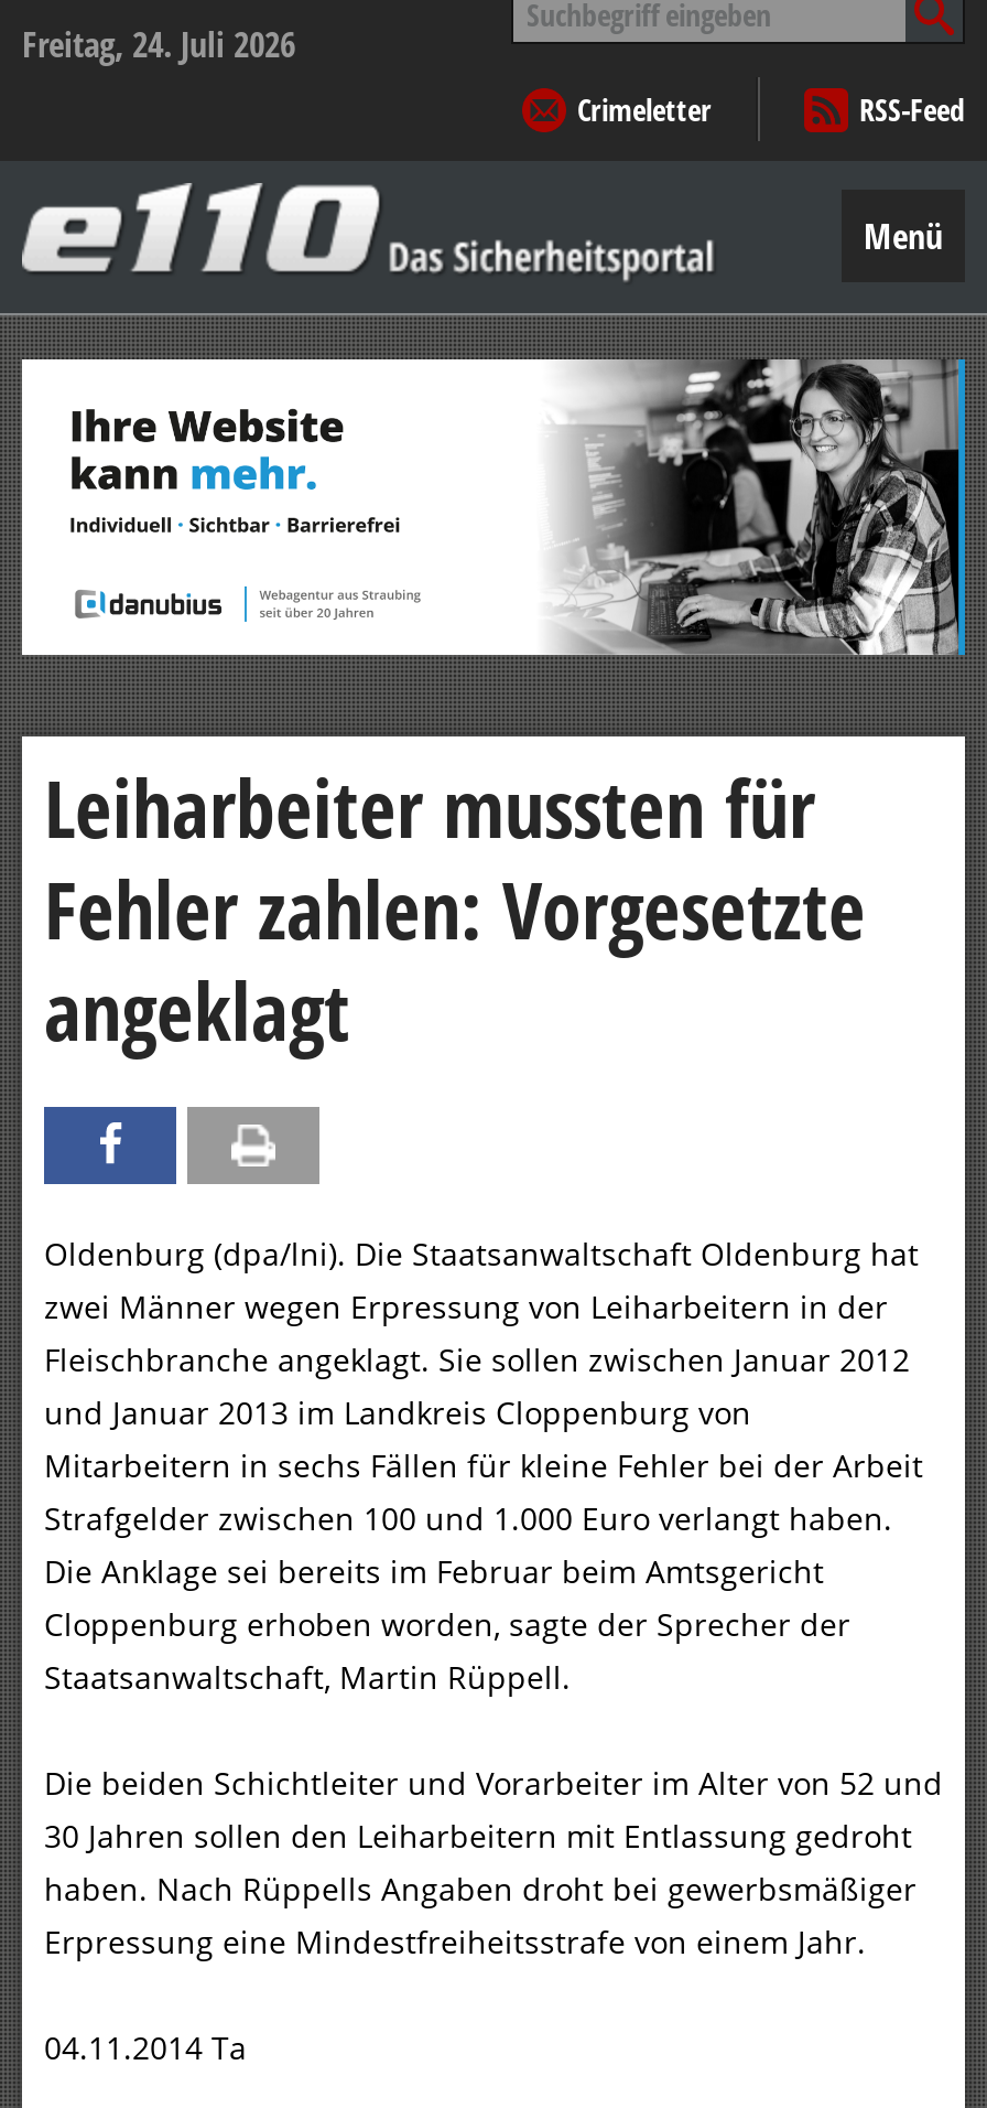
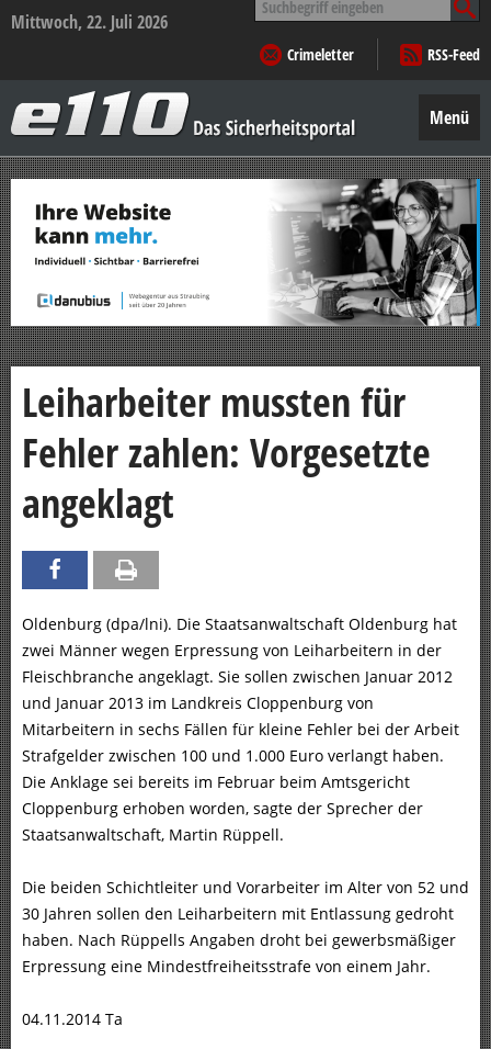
- Freitag, 24. Juli 2026
+ Mittwoch, 22. Juli 2026
